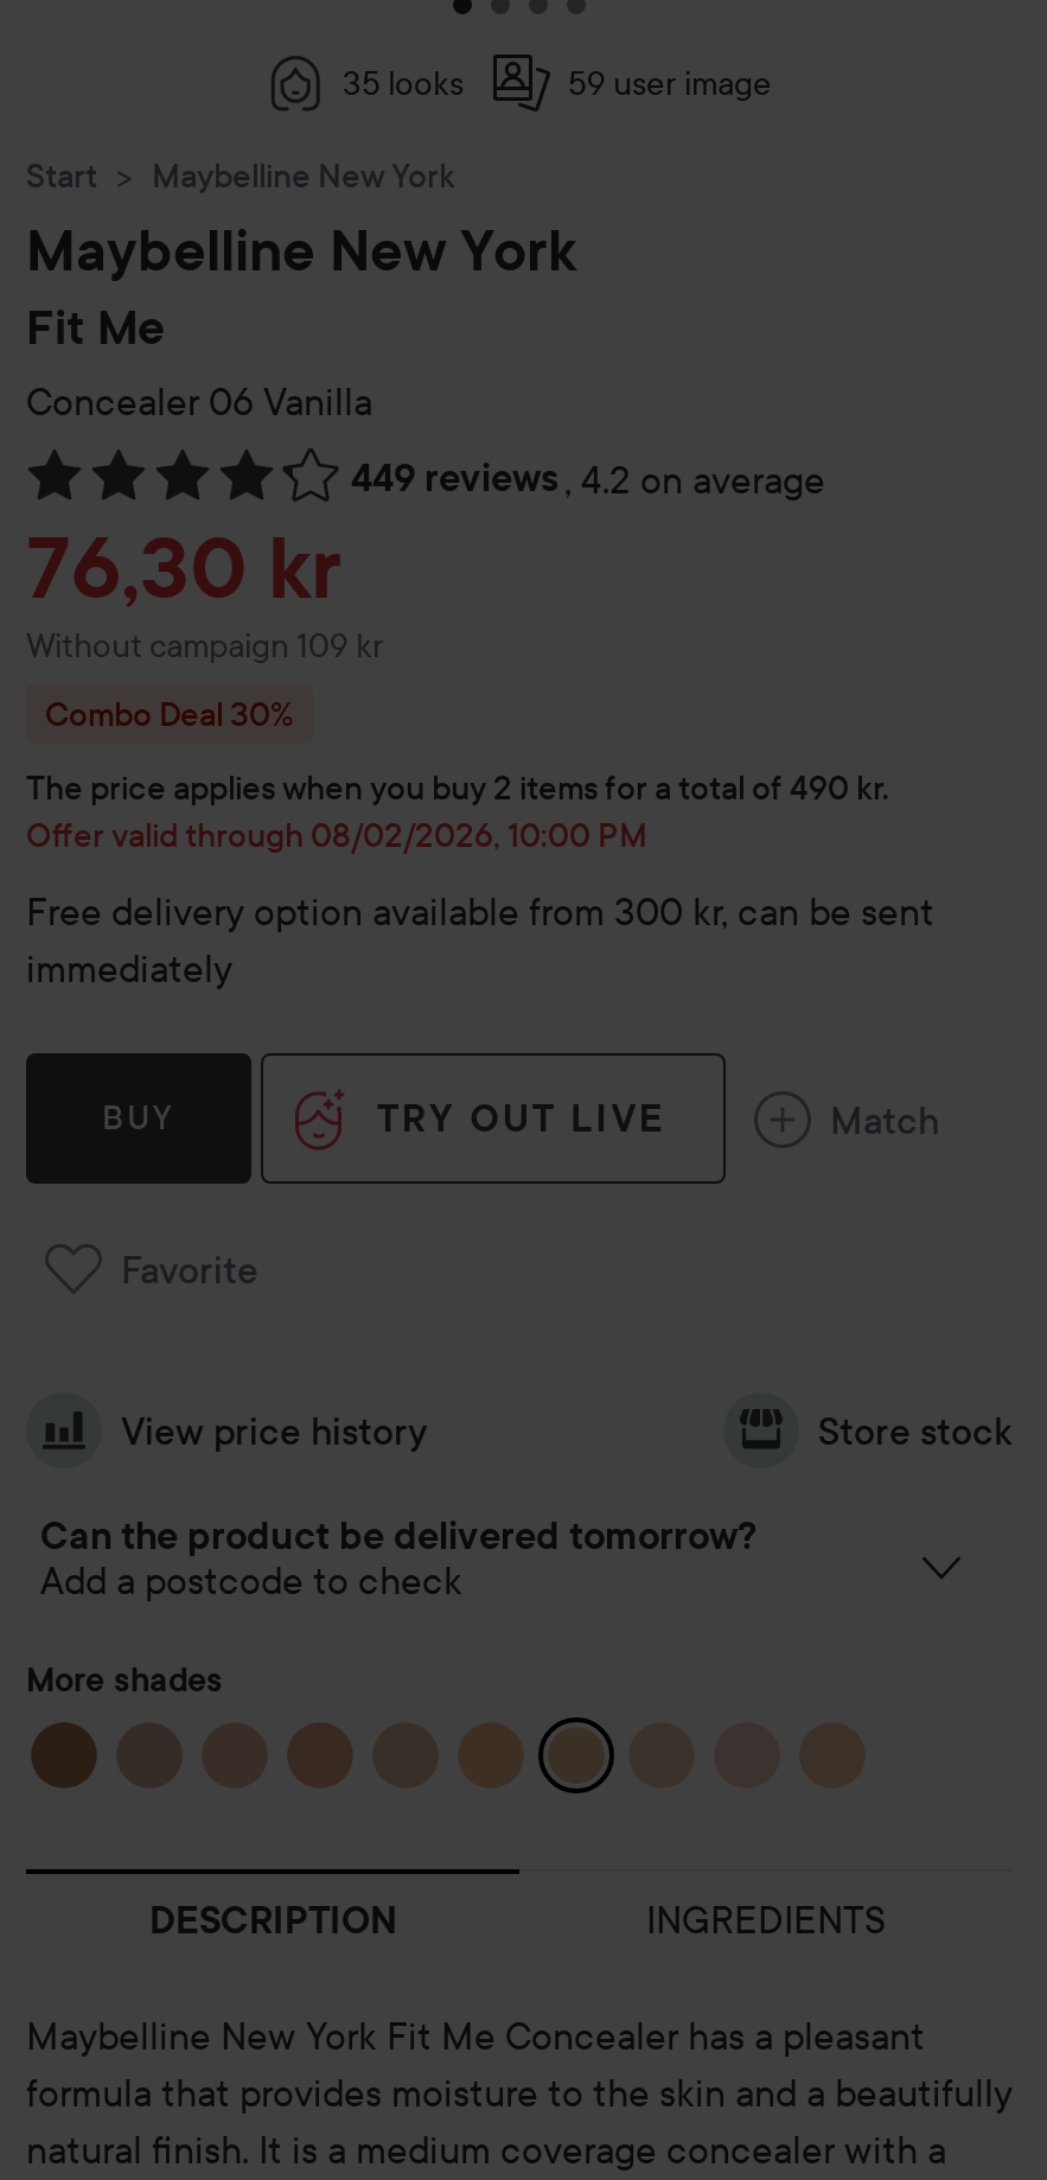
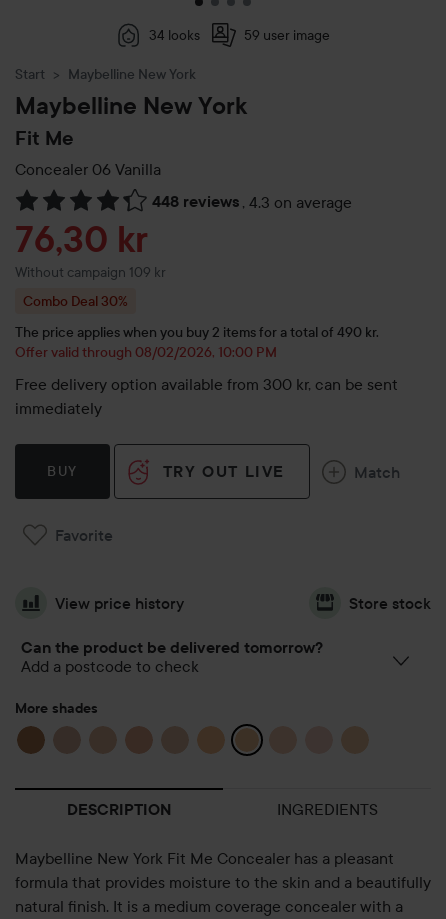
- 35 looks
+ 34 looks

- 449 reviews , 4.2 on average
+ 448 reviews , 4.3 on average
